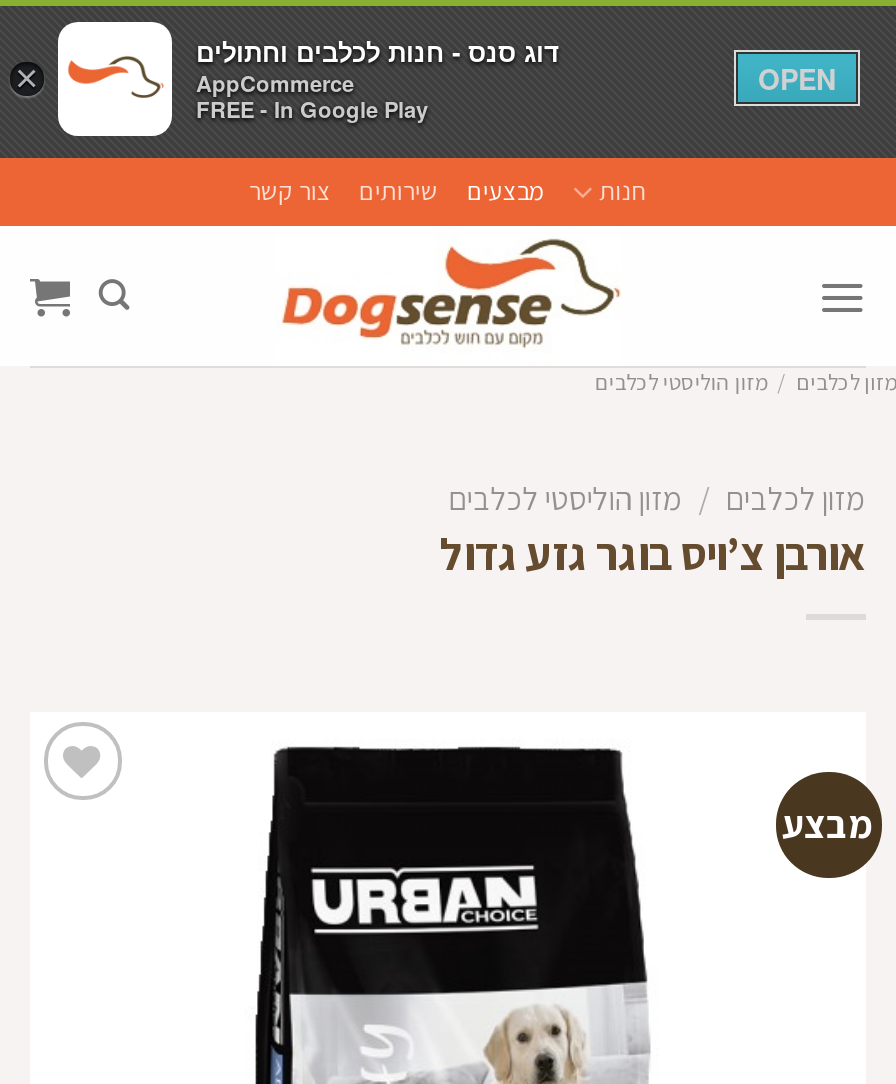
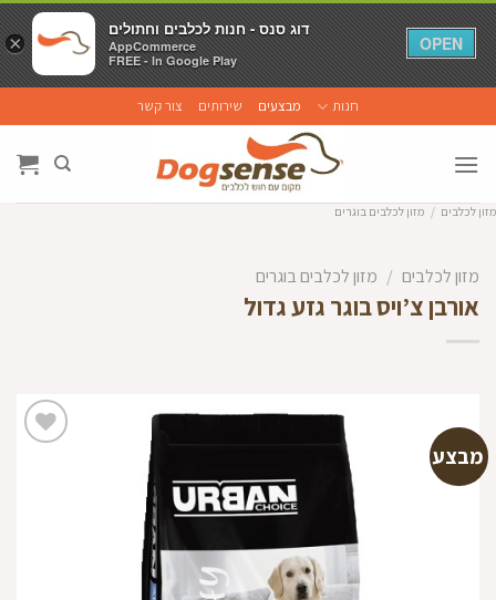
- מזון לכלבים / מזון הוליסטי לכלבים
+ מזון לכלבים / מזון לכלבים בוגרים

- מזון לכלבים / מזון הוליסטי לכלבים
+ מזון לכלבים / מזון לכלבים בוגרים
